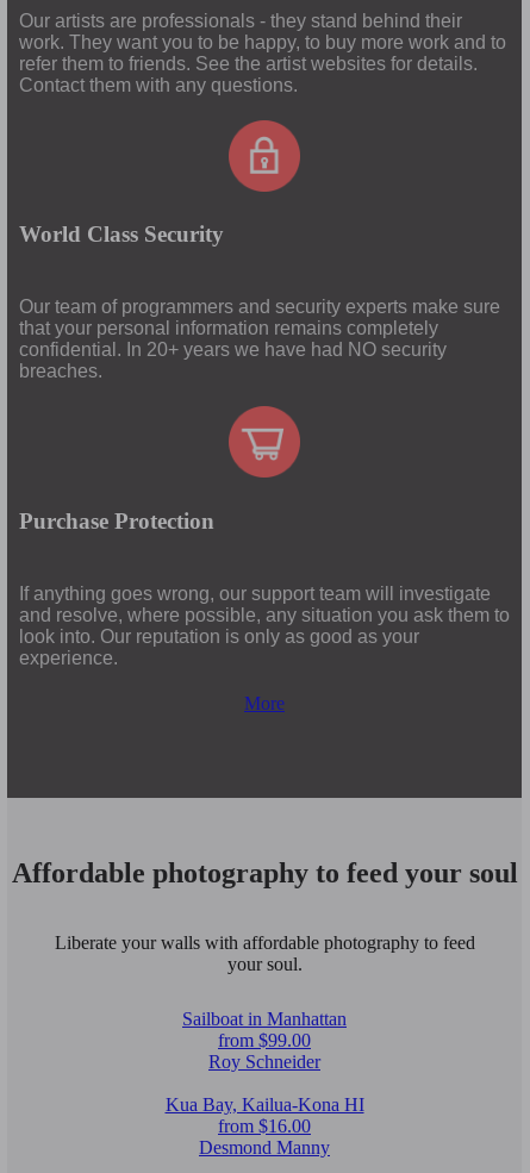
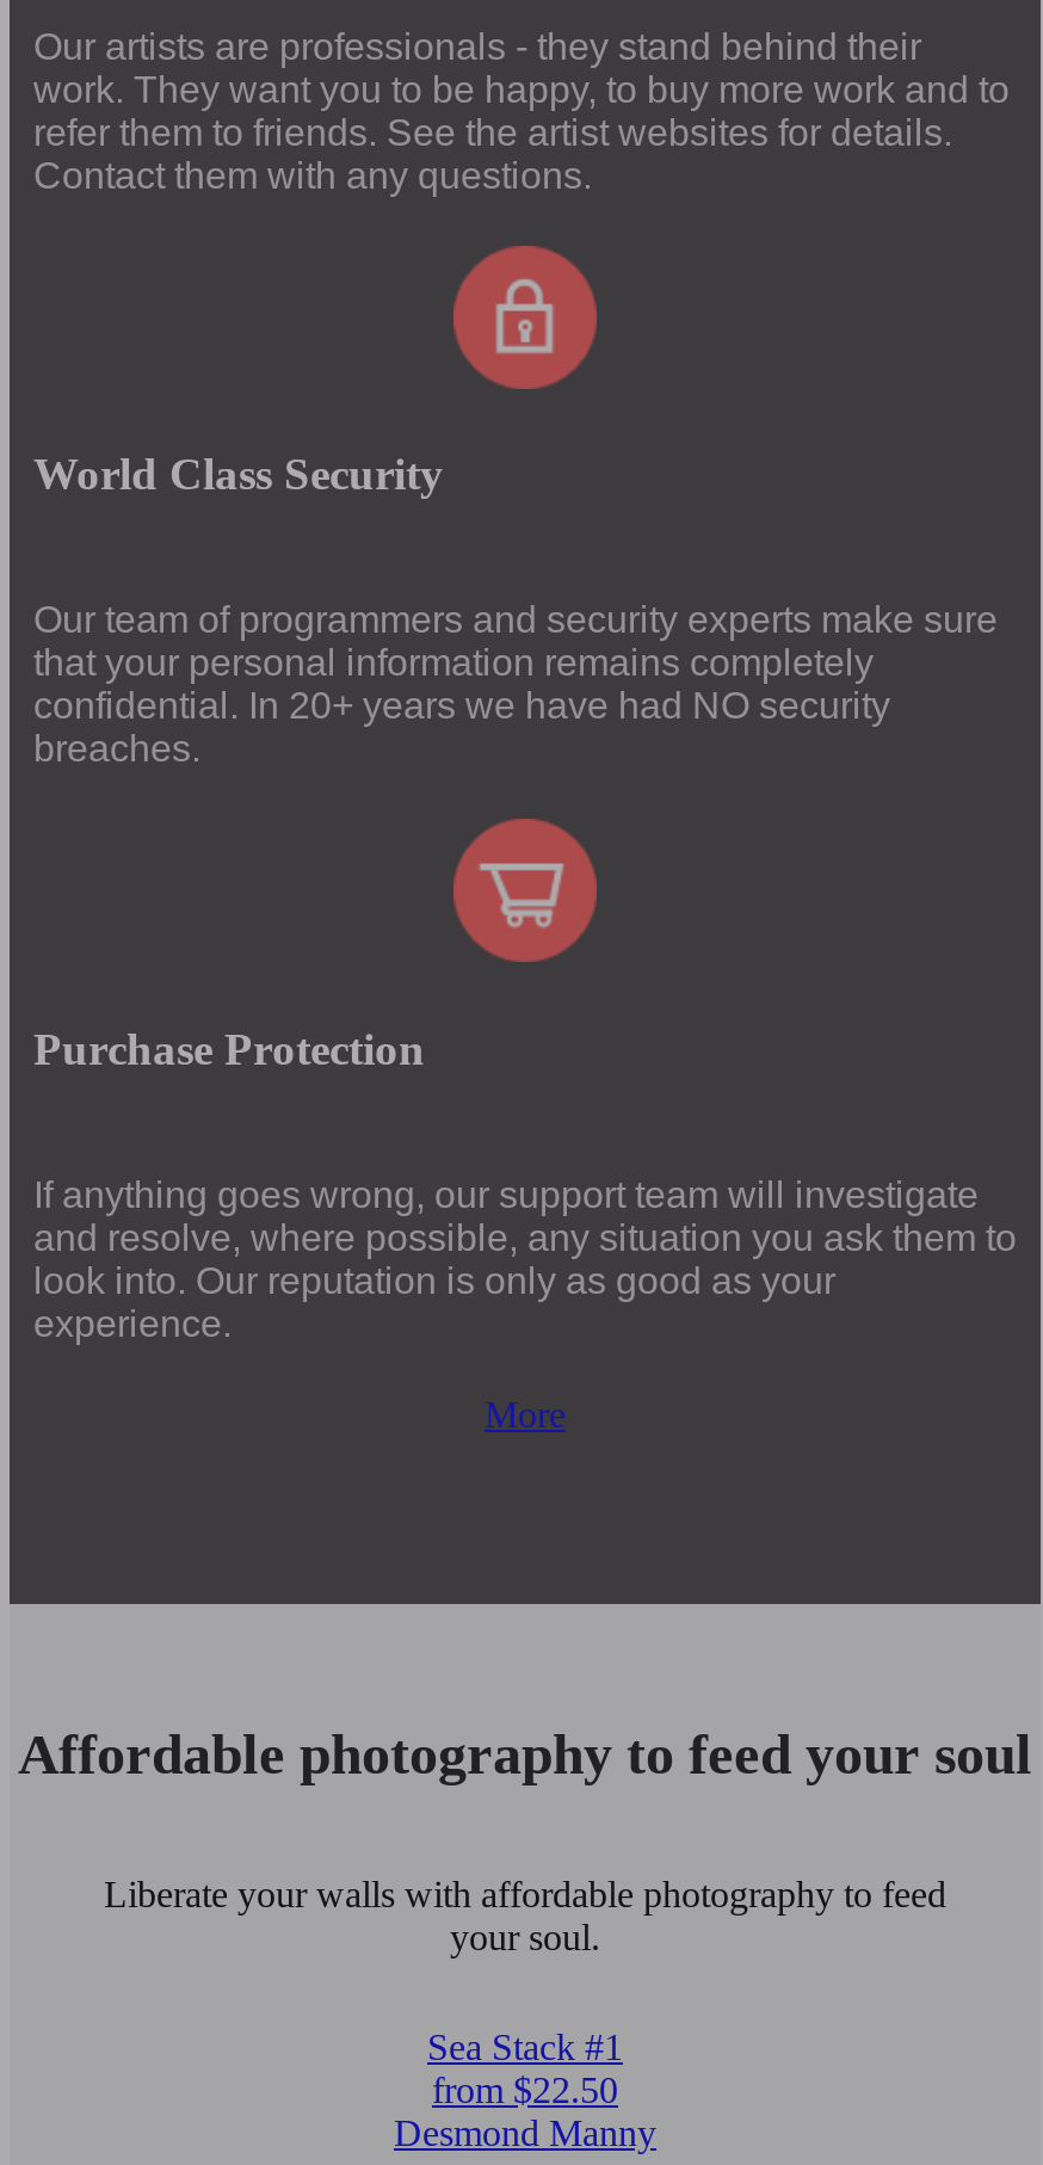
- Sailboat in Manhattan
- from $99.00
- Roy Schneider
- Kua Bay, Kailua-Kona HI
- from $16.00
+ Sea Stack #1
+ from $22.50
